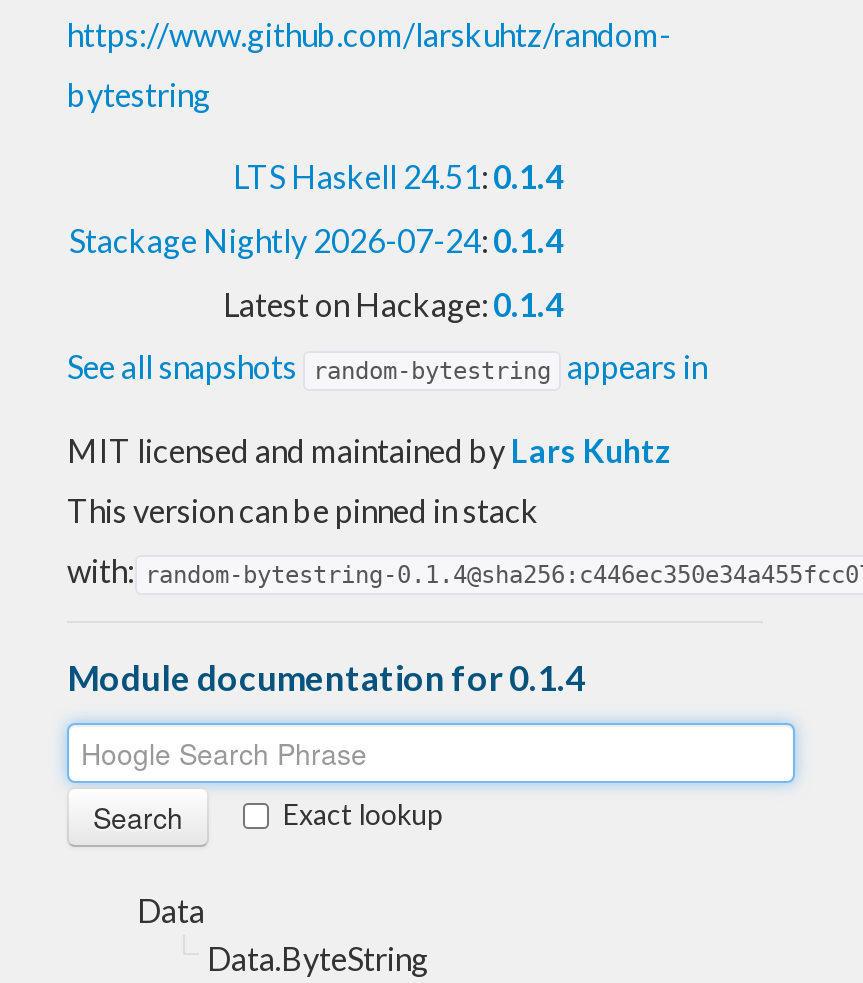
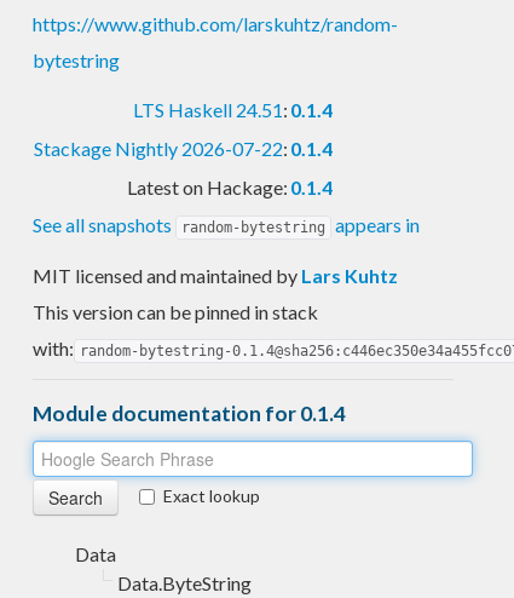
- Stackage Nightly 2026-07-24: 0.1.4
+ Stackage Nightly 2026-07-22: 0.1.4
